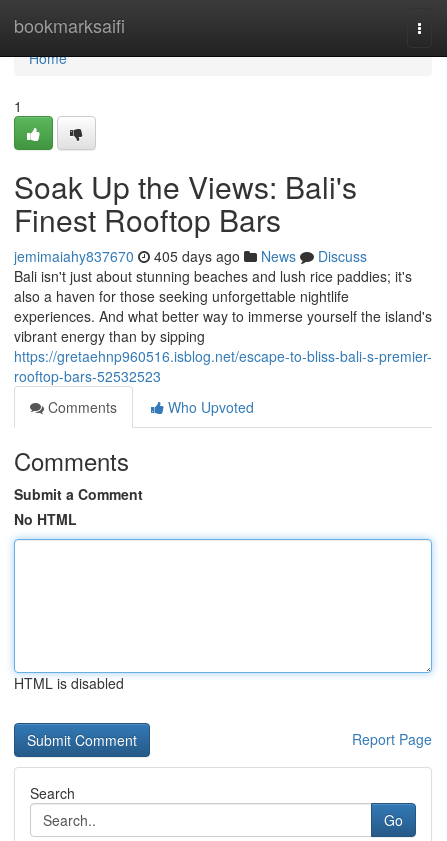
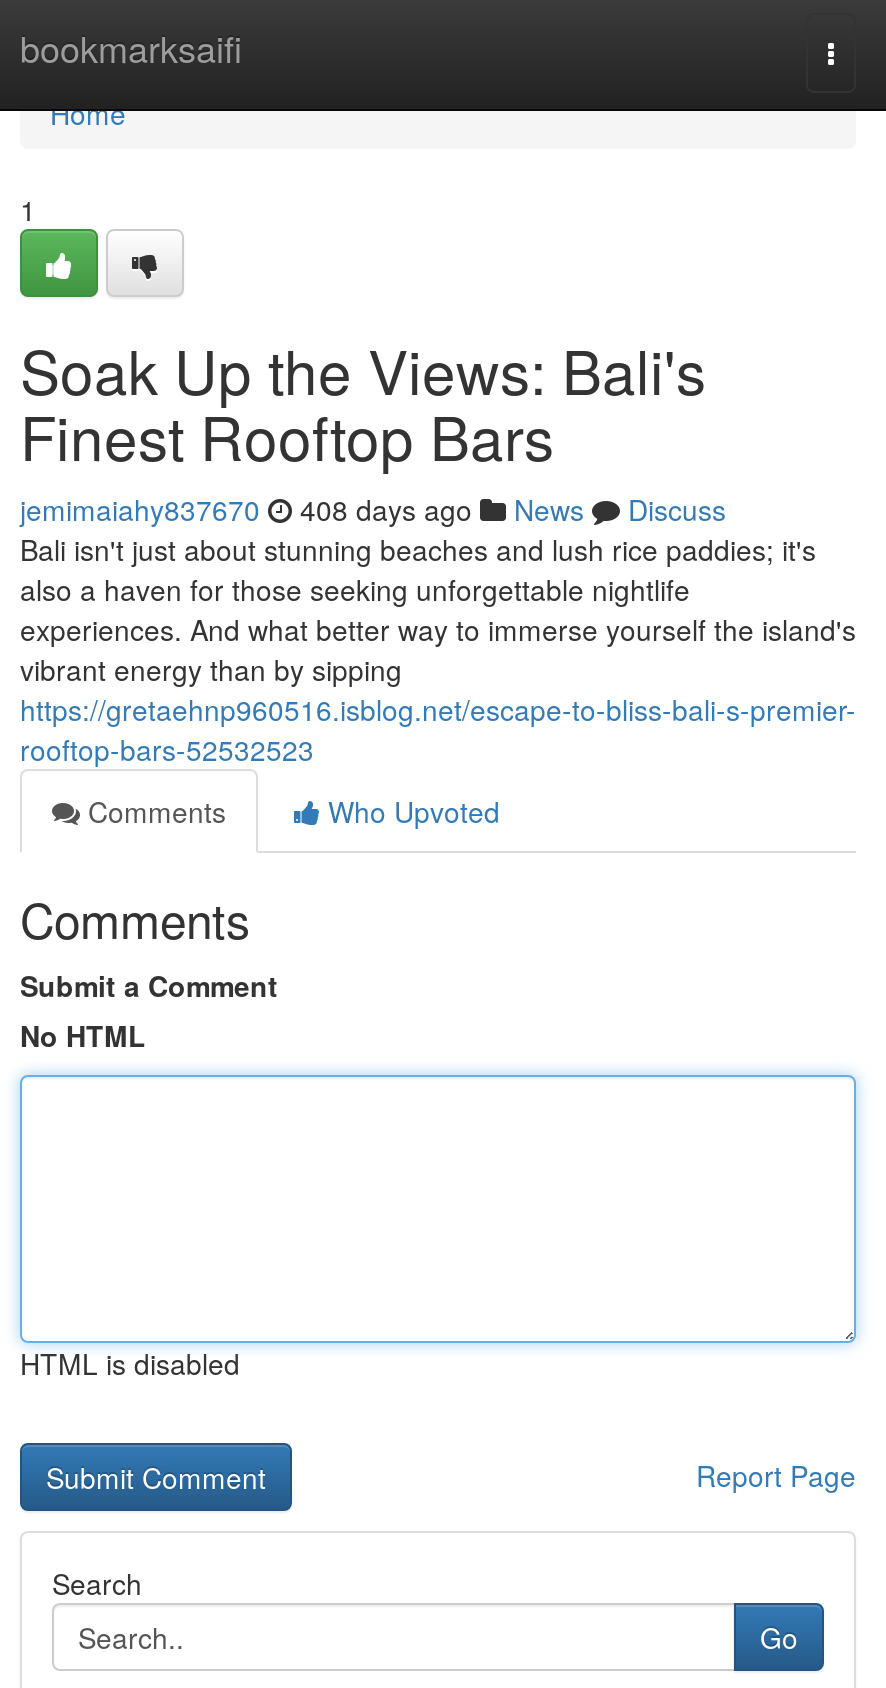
- jemimaiahy837670 405 days ago News Discuss
+ jemimaiahy837670 408 days ago News Discuss
